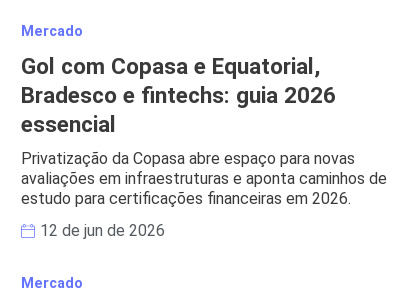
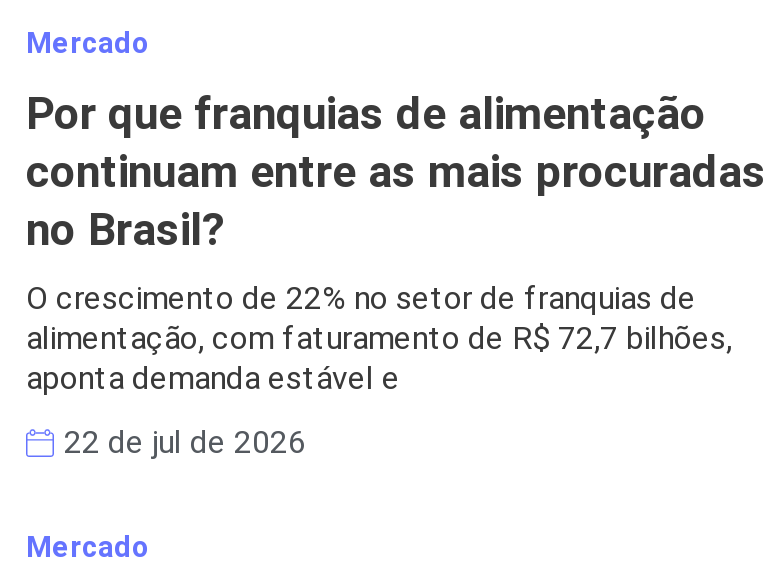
- Gol com Copasa e Equatorial,
- Bradesco e fintechs: guia 2026
- essencial
+ Por que franquias de alimentação
+ continuam entre as mais procuradas
+ no Brasil?

- Privatização da Copasa abre espaço para novas
- avaliações em infraestruturas e aponta caminhos de
- estudo para certificações financeiras em 2026.
+ O crescimento de 22% no setor de franquias de
+ alimentação, com faturamento de R$ 72,7 bilhões,
+ aponta demanda estável e

- 12 de jun de 2026
+ 22 de jul de 2026
